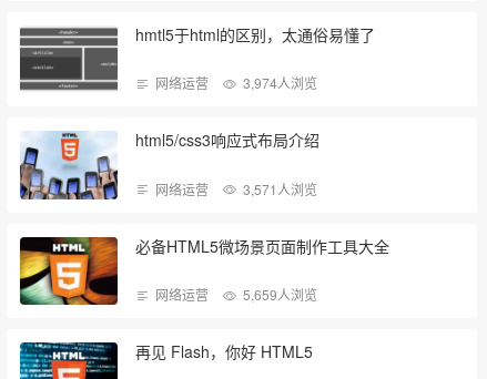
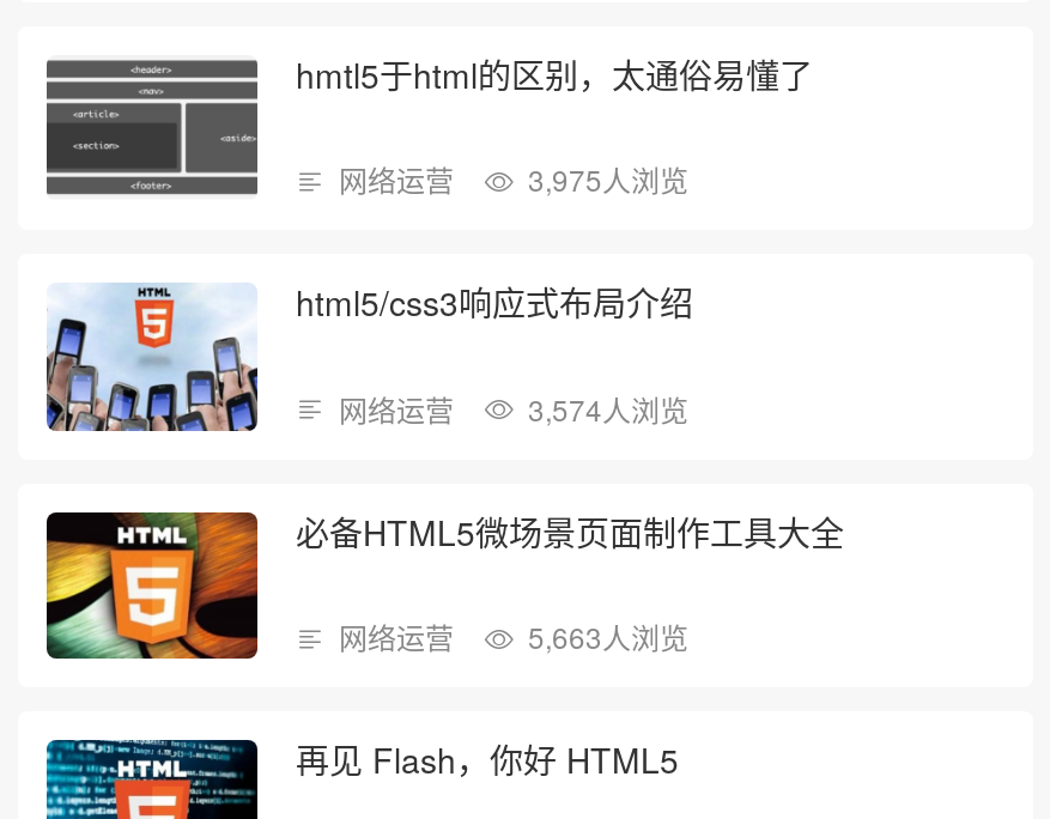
- 网络运营 3,974人浏览
+ 网络运营 3,975人浏览

- 网络运营 3,571人浏览
+ 网络运营 3,574人浏览

- 网络运营 5,659人浏览
+ 网络运营 5,663人浏览
